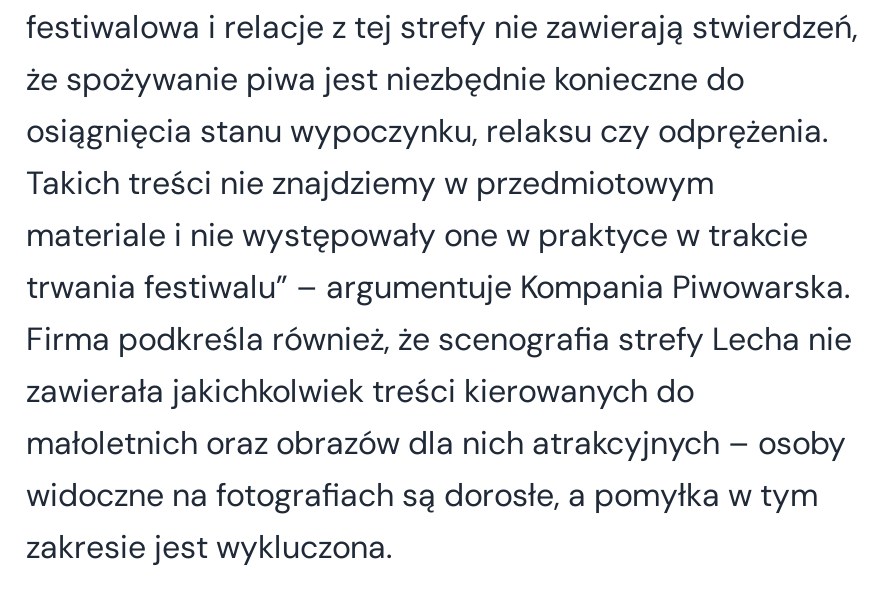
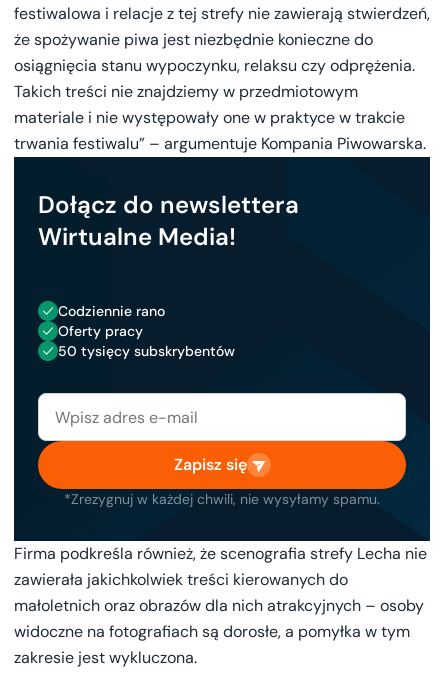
+ [image]
+ Dołącz do newslettera
+ Wirtualne Media!
+ Codziennie rano
+ Oferty pracy
+ 50 tysięcy subskrybentów

+ Zapisz się
+ *Zrezygnuj w każdej chwili, nie wysyłamy spamu.
